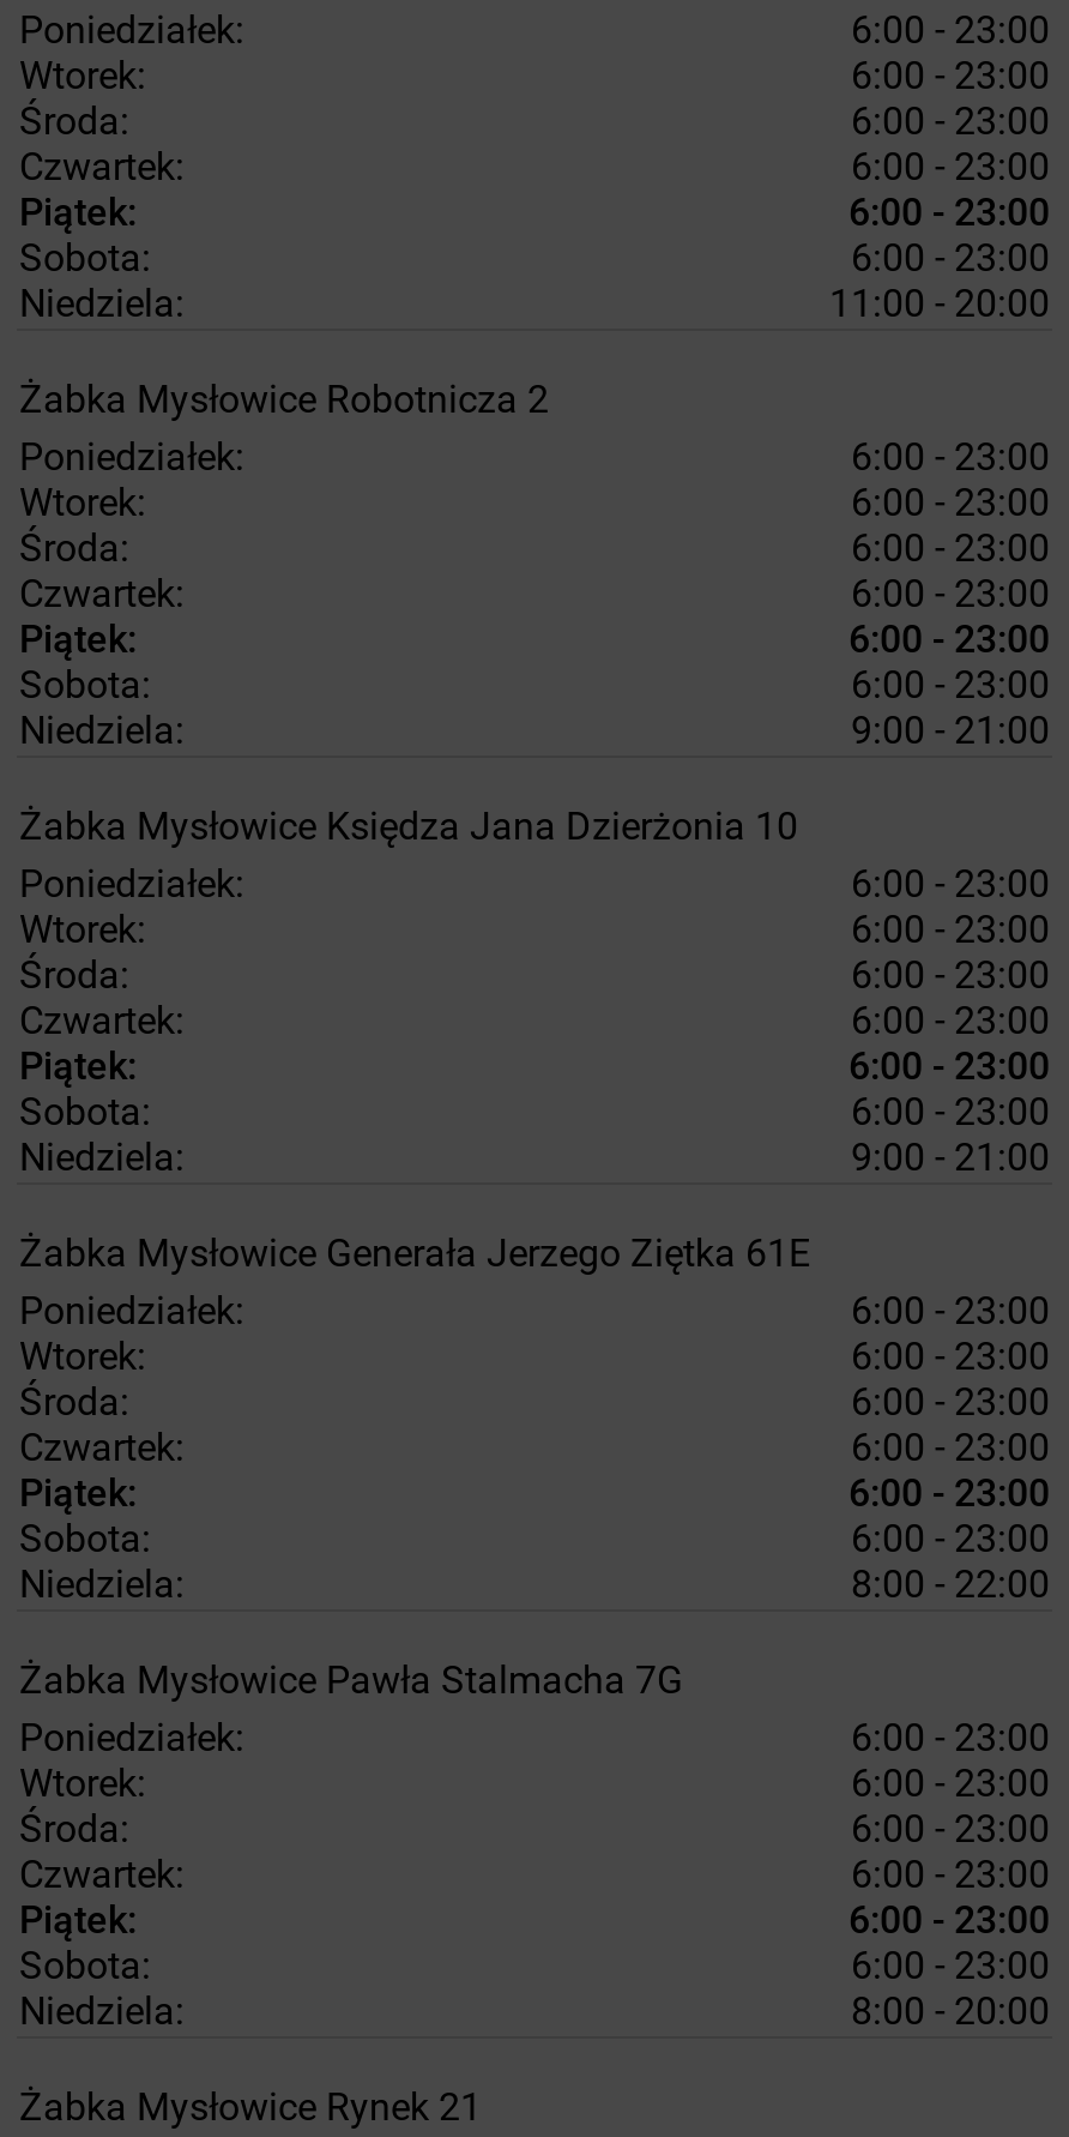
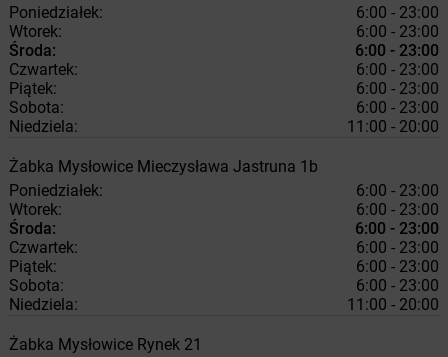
- Żabka Mysłowice Robotnicza 2
+ Żabka Mysłowice Mieczysława Jastruna 1b

- 9:00 - 21:00
- Żabka Mysłowice Księdza Jana Dzierżonia 10
- Poniedziałek:
- 6:00 - 23:00
- Wtorek:
- 6:00 - 23:00
- Środa:
- 6:00 - 23:00
- Czwartek:
- 6:00 - 23:00
- Piątek:
- 6:00 - 23:00
- Sobota:
- 6:00 - 23:00
- Niedziela:
- 9:00 - 21:00
- Żabka Mysłowice Generała Jerzego Ziętka 61E
- Poniedziałek:
- 6:00 - 23:00
- Wtorek:
- 6:00 - 23:00
- Środa:
- 6:00 - 23:00
- Czwartek:
- 6:00 - 23:00
- Piątek:
- 6:00 - 23:00
- Sobota:
- 6:00 - 23:00
- Niedziela:
- 8:00 - 22:00
- Żabka Mysłowice Pawła Stalmacha 7G
- Poniedziałek:
- 6:00 - 23:00
- Wtorek:
- 6:00 - 23:00
- Środa:
- 6:00 - 23:00
- Czwartek:
- 6:00 - 23:00
- Piątek:
- 6:00 - 23:00
- Sobota:
- 6:00 - 23:00
- Niedziela:
- 8:00 - 20:00
+ 11:00 - 20:00
